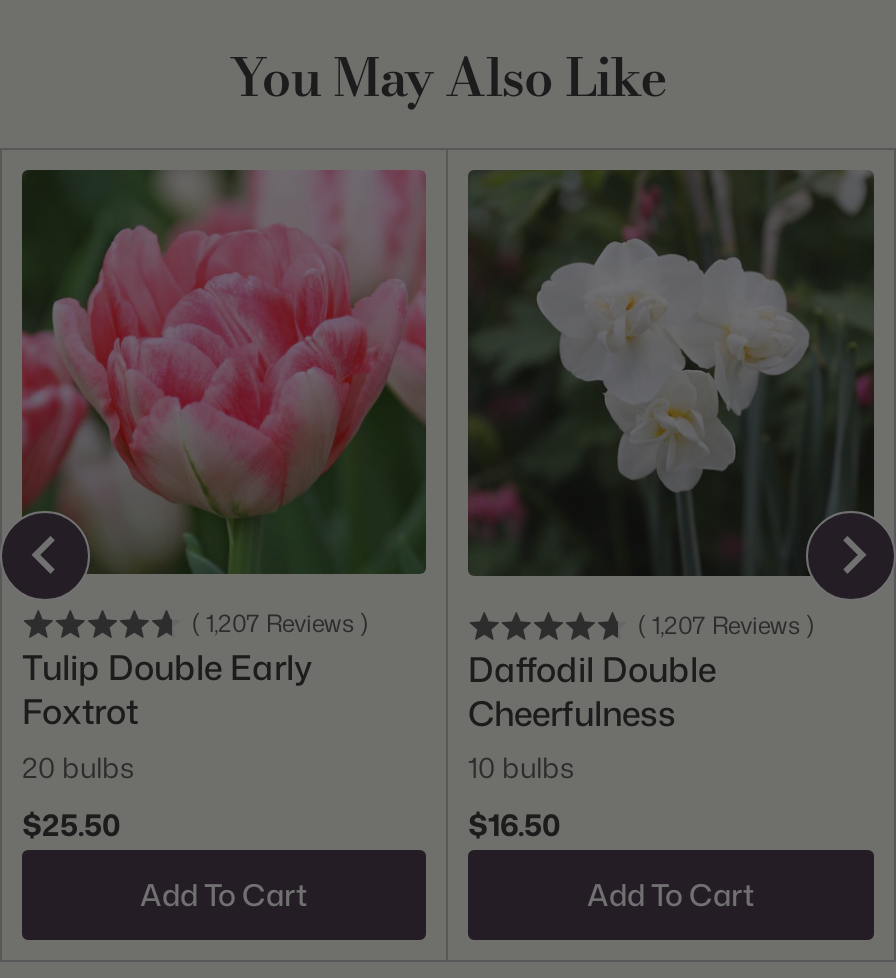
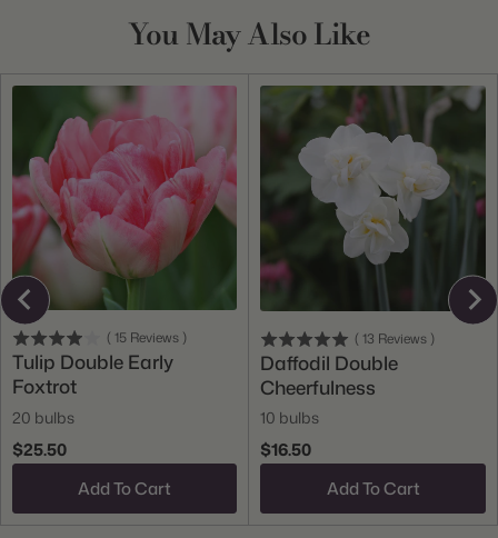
- ( 1,207 Reviews )
+ ( 15 Reviews )

- ( 1,207 Reviews )
+ ( 13 Reviews )
